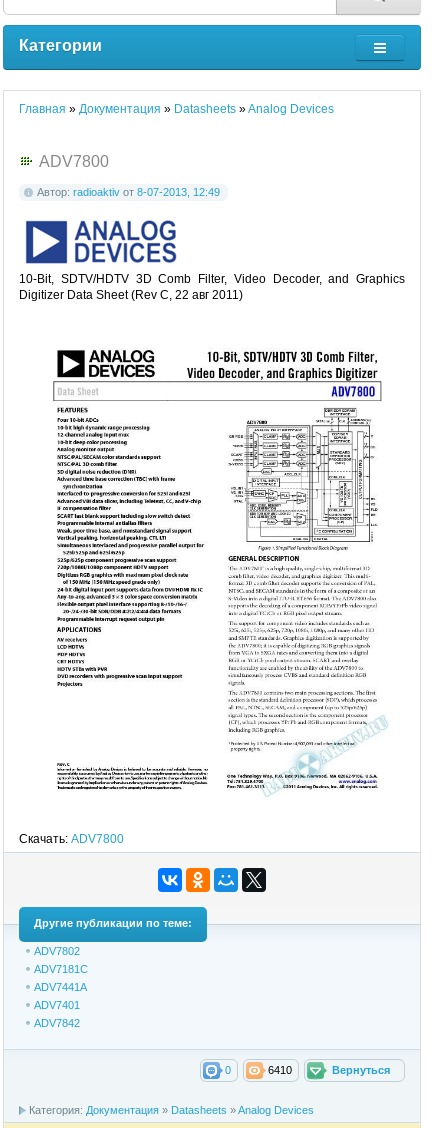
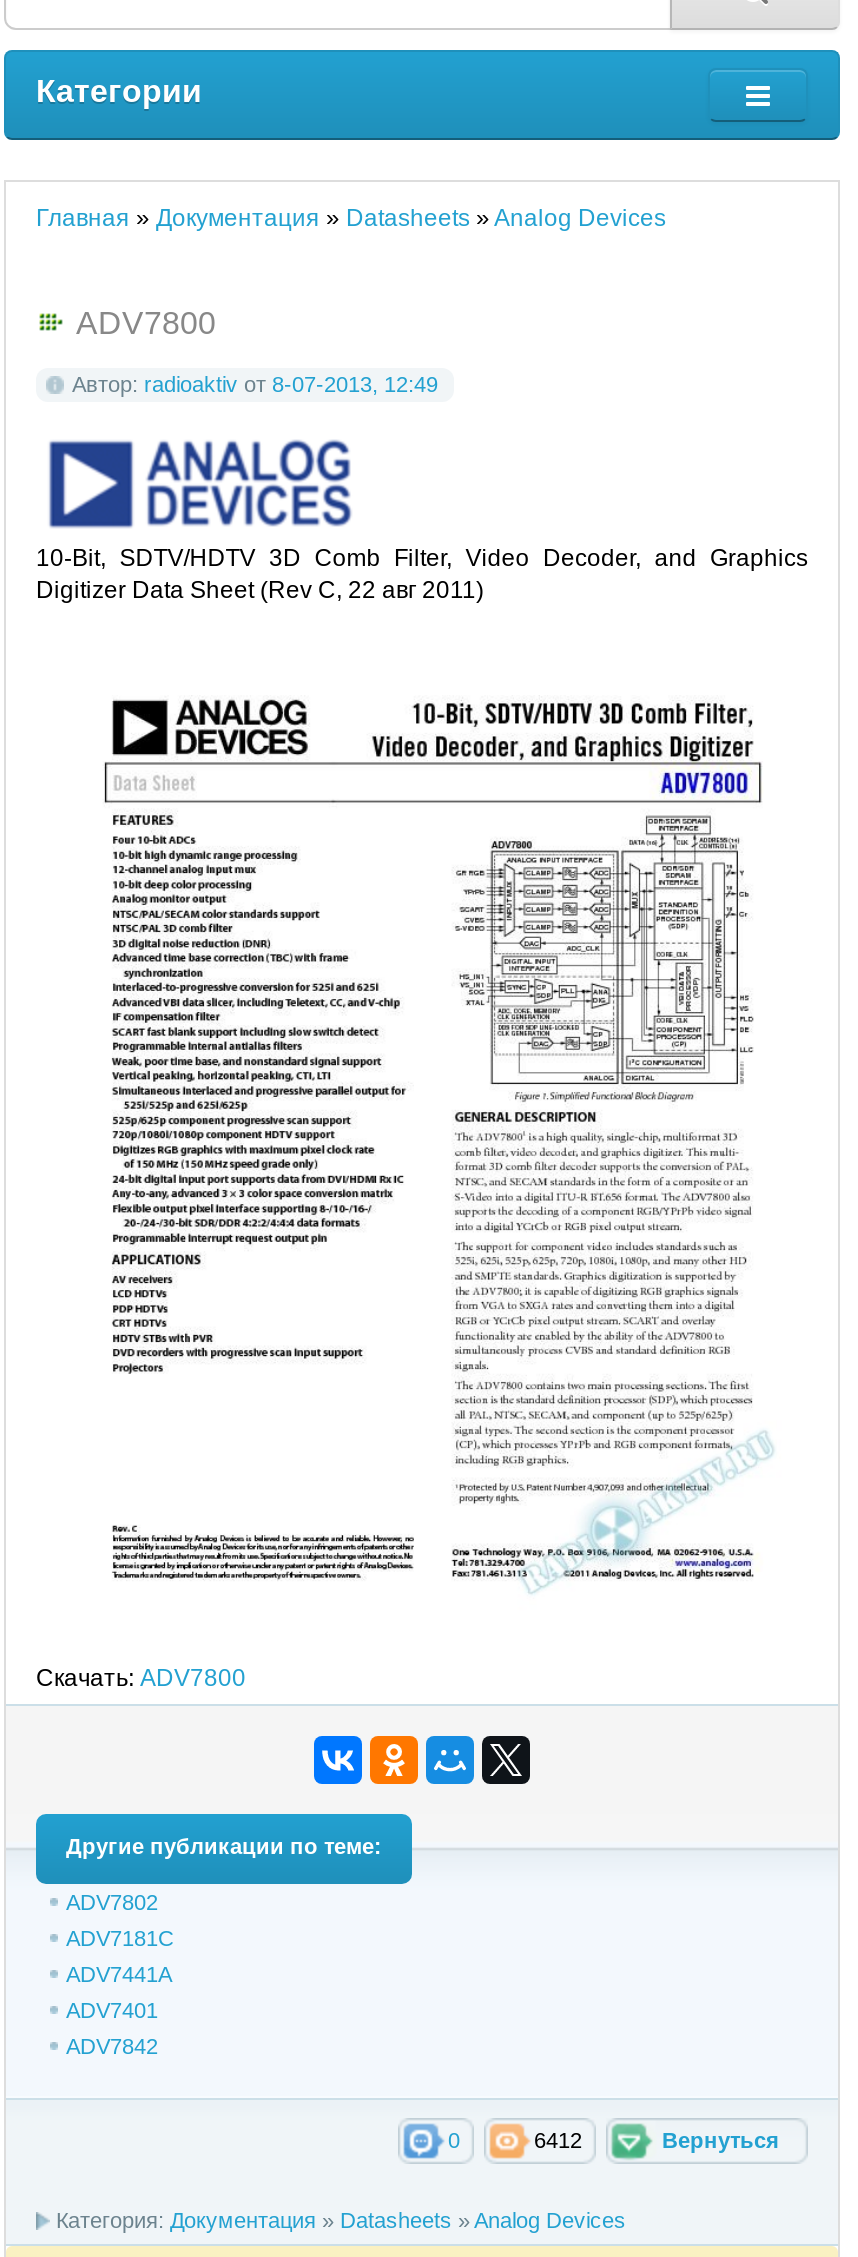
- 6410
+ 6412
